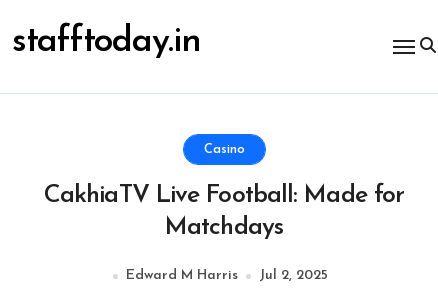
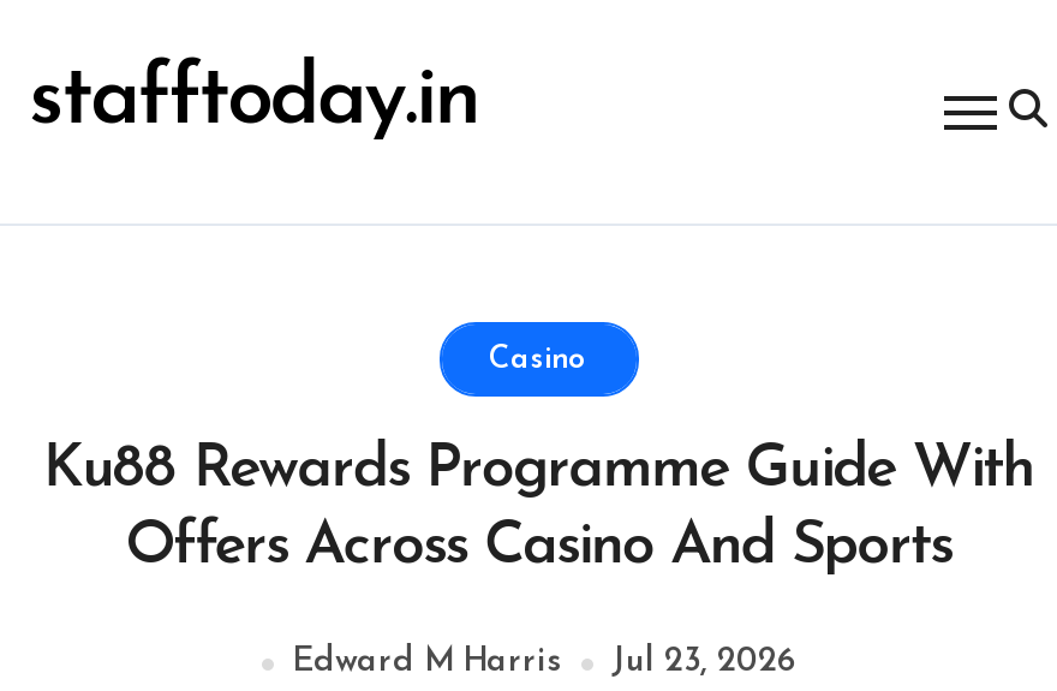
- CakhiaTV Live Football: Made for
- Matchdays
+ Ku88 Rewards Programme Guide With
+ Offers Across Casino And Sports

- Edward M Harris Jul 2, 2025
+ Edward M Harris Jul 23, 2026
